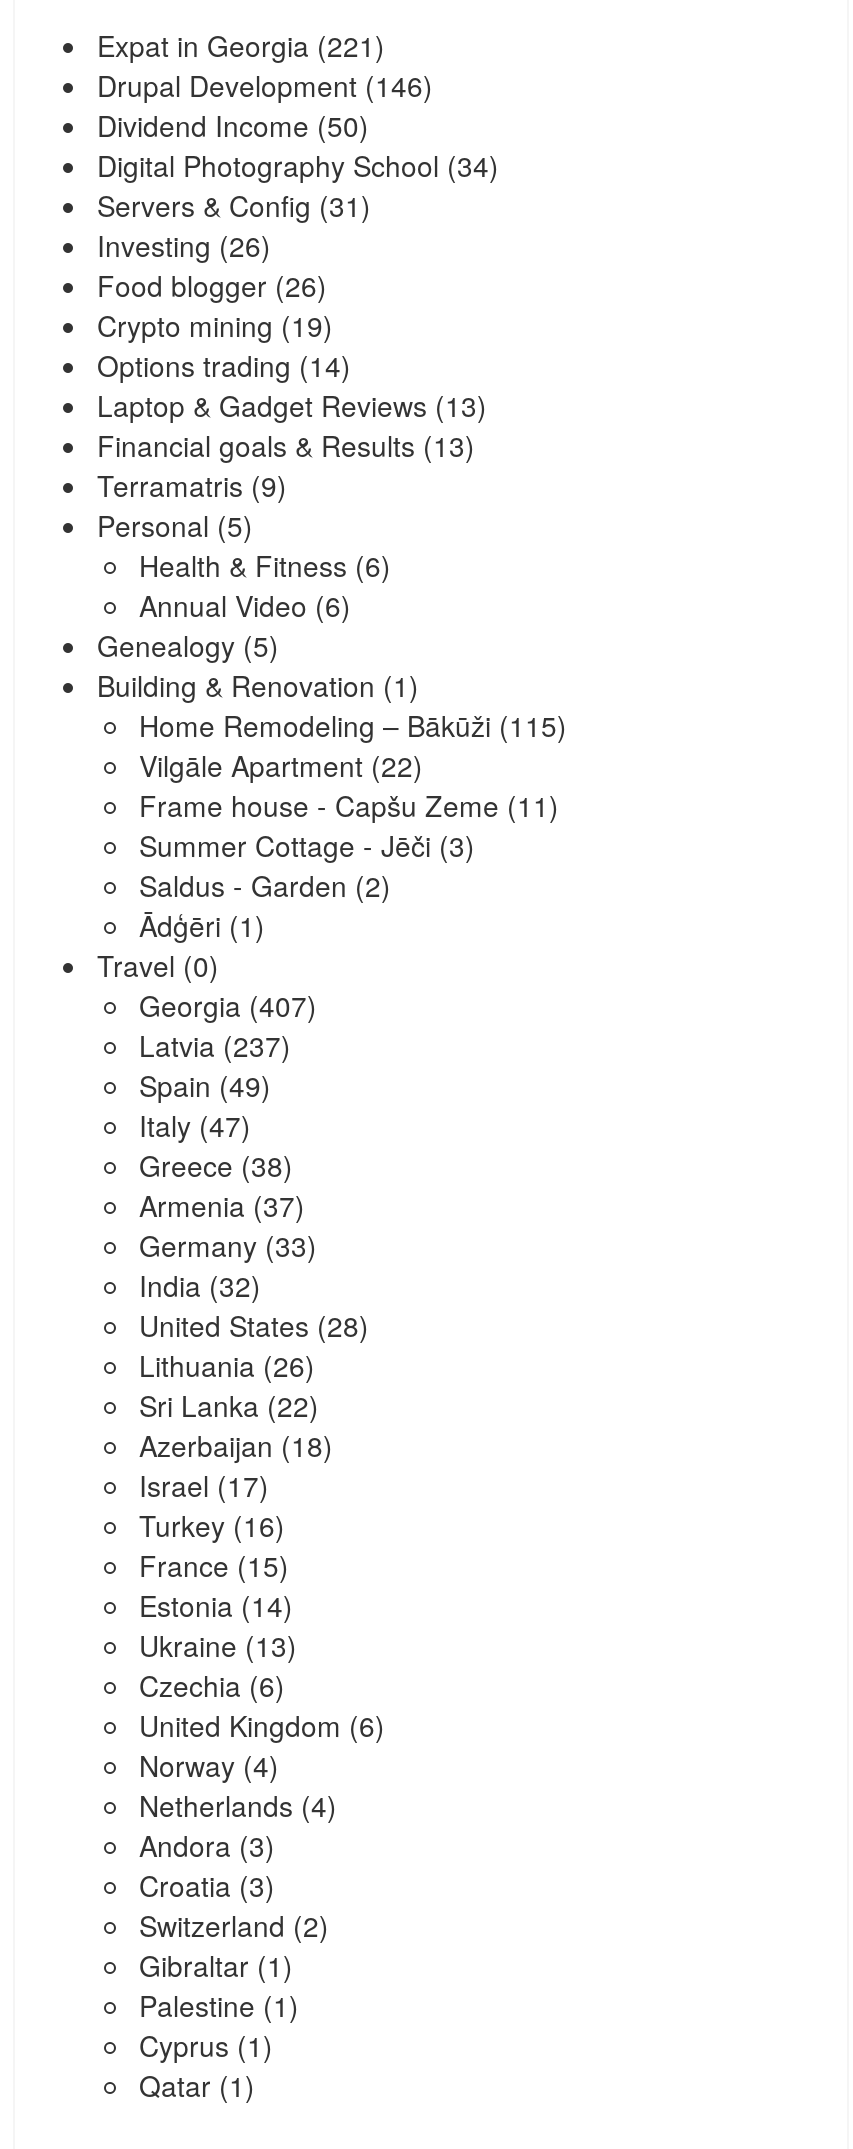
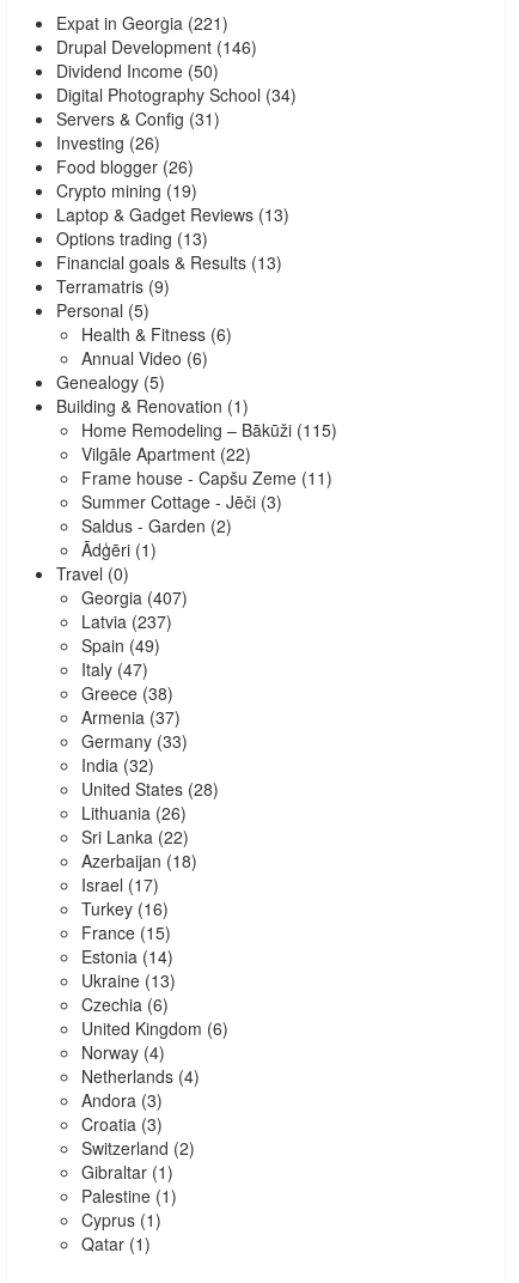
- Options trading (14)

moved up: Laptop & Gadget Reviews (13)

+ Options trading (13)
